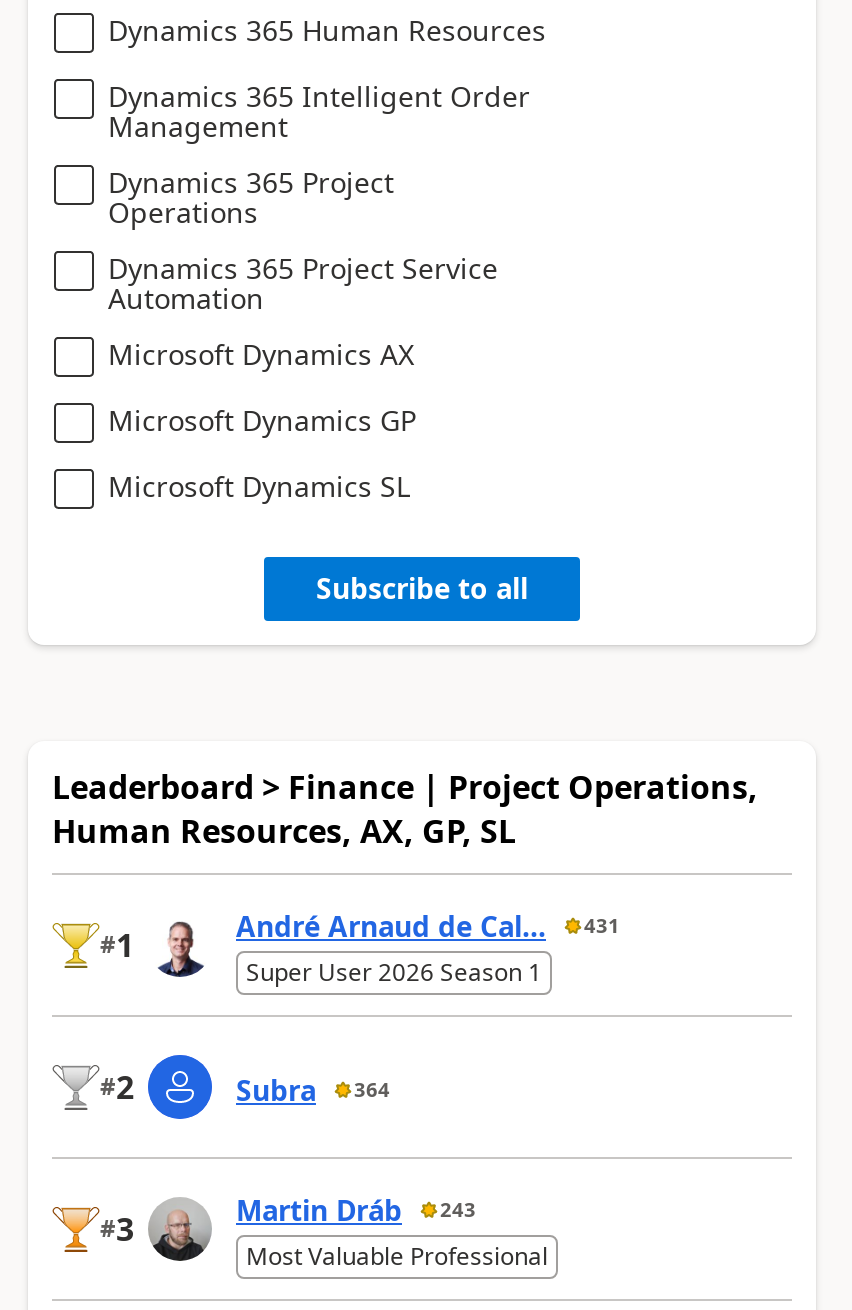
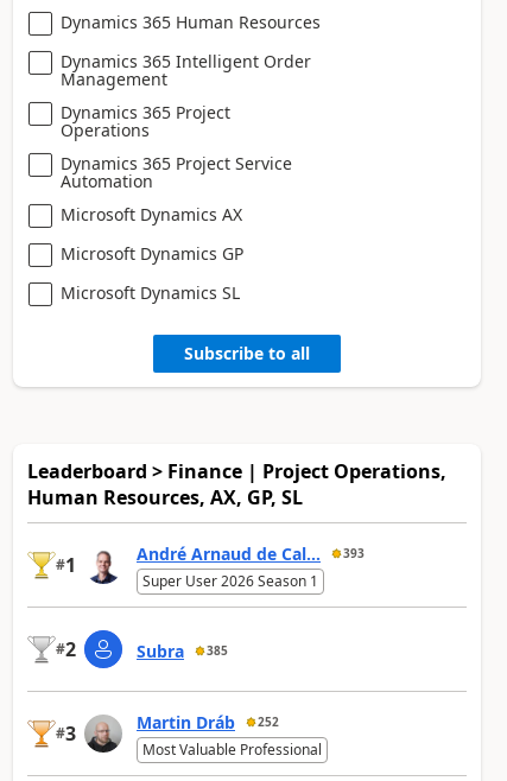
- André Arnaud de Cal... 431
+ André Arnaud de Cal... 393

- Subra 364
+ Subra 385

- Martin Dráb 243
+ Martin Dráb 252
